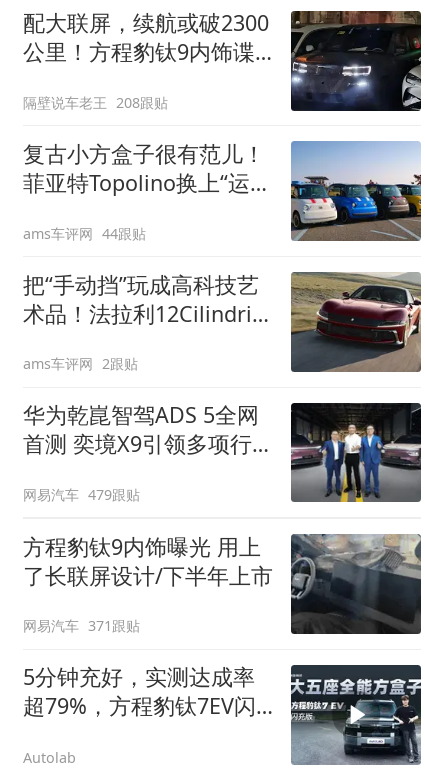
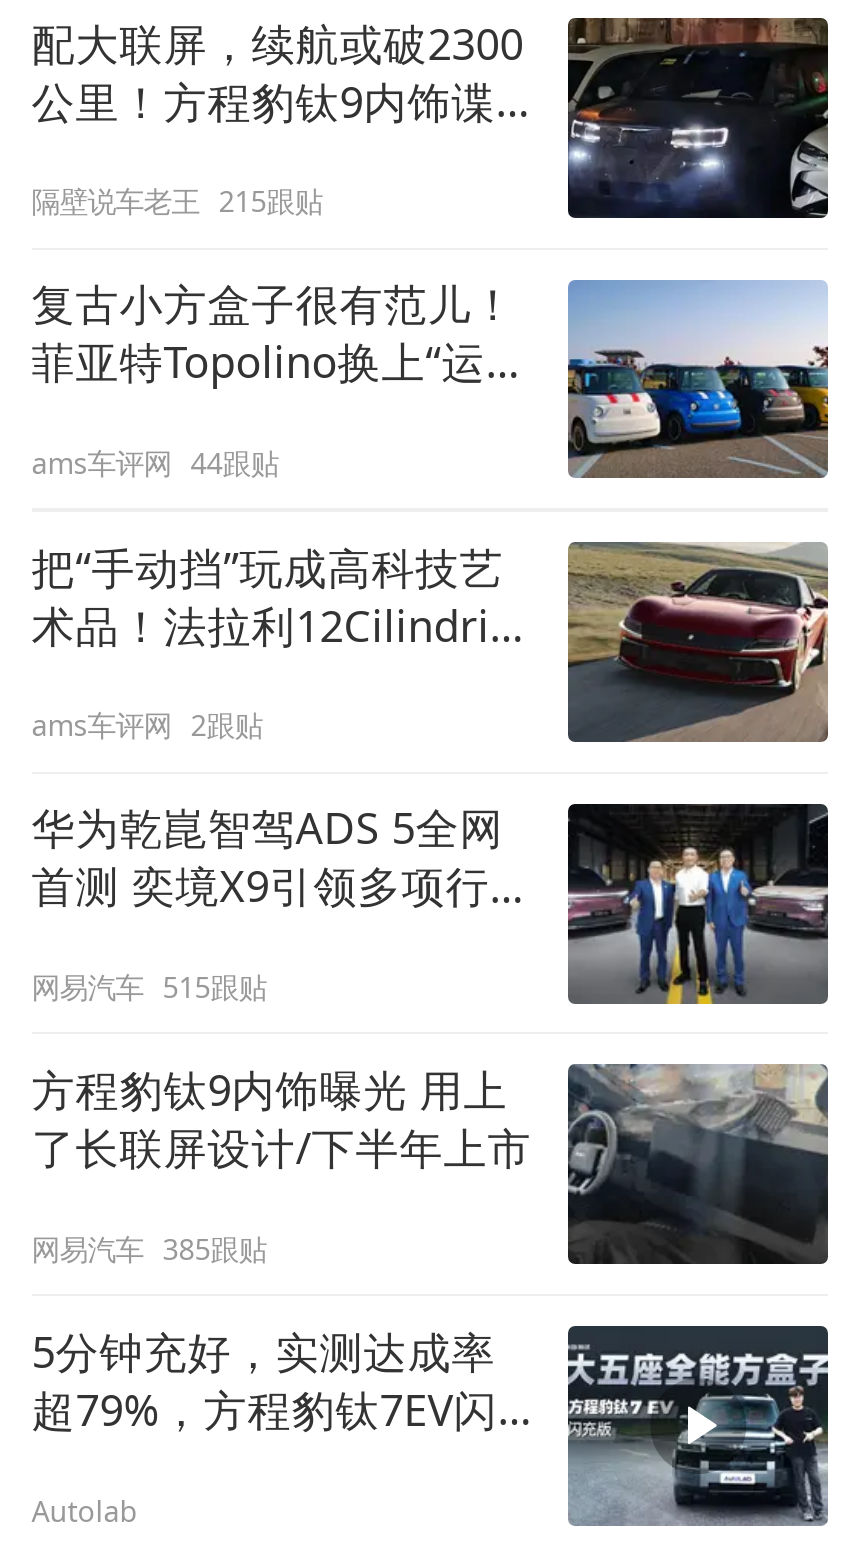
- 隔壁说车老王 208跟贴
+ 隔壁说车老王 215跟贴

- 网易汽车 479跟贴
+ 网易汽车 515跟贴

- 网易汽车 371跟贴
+ 网易汽车 385跟贴
